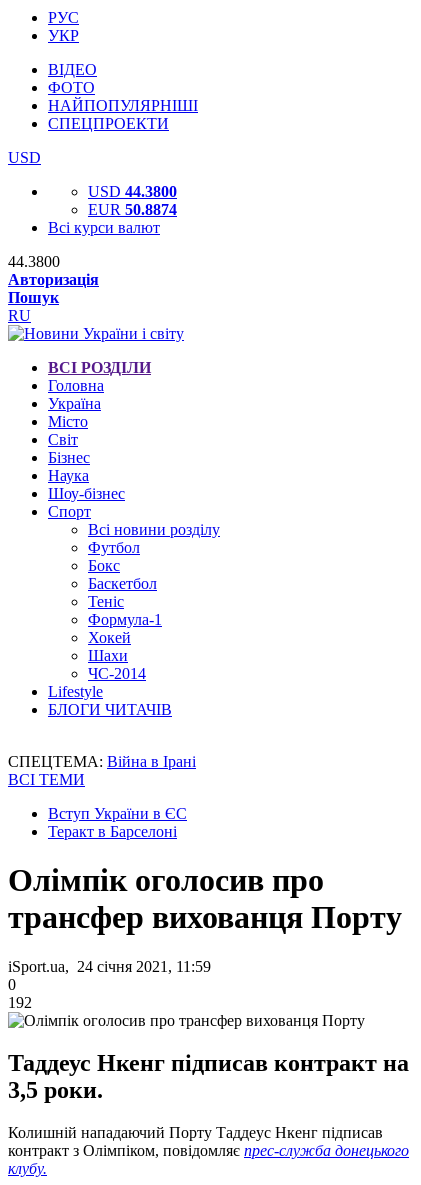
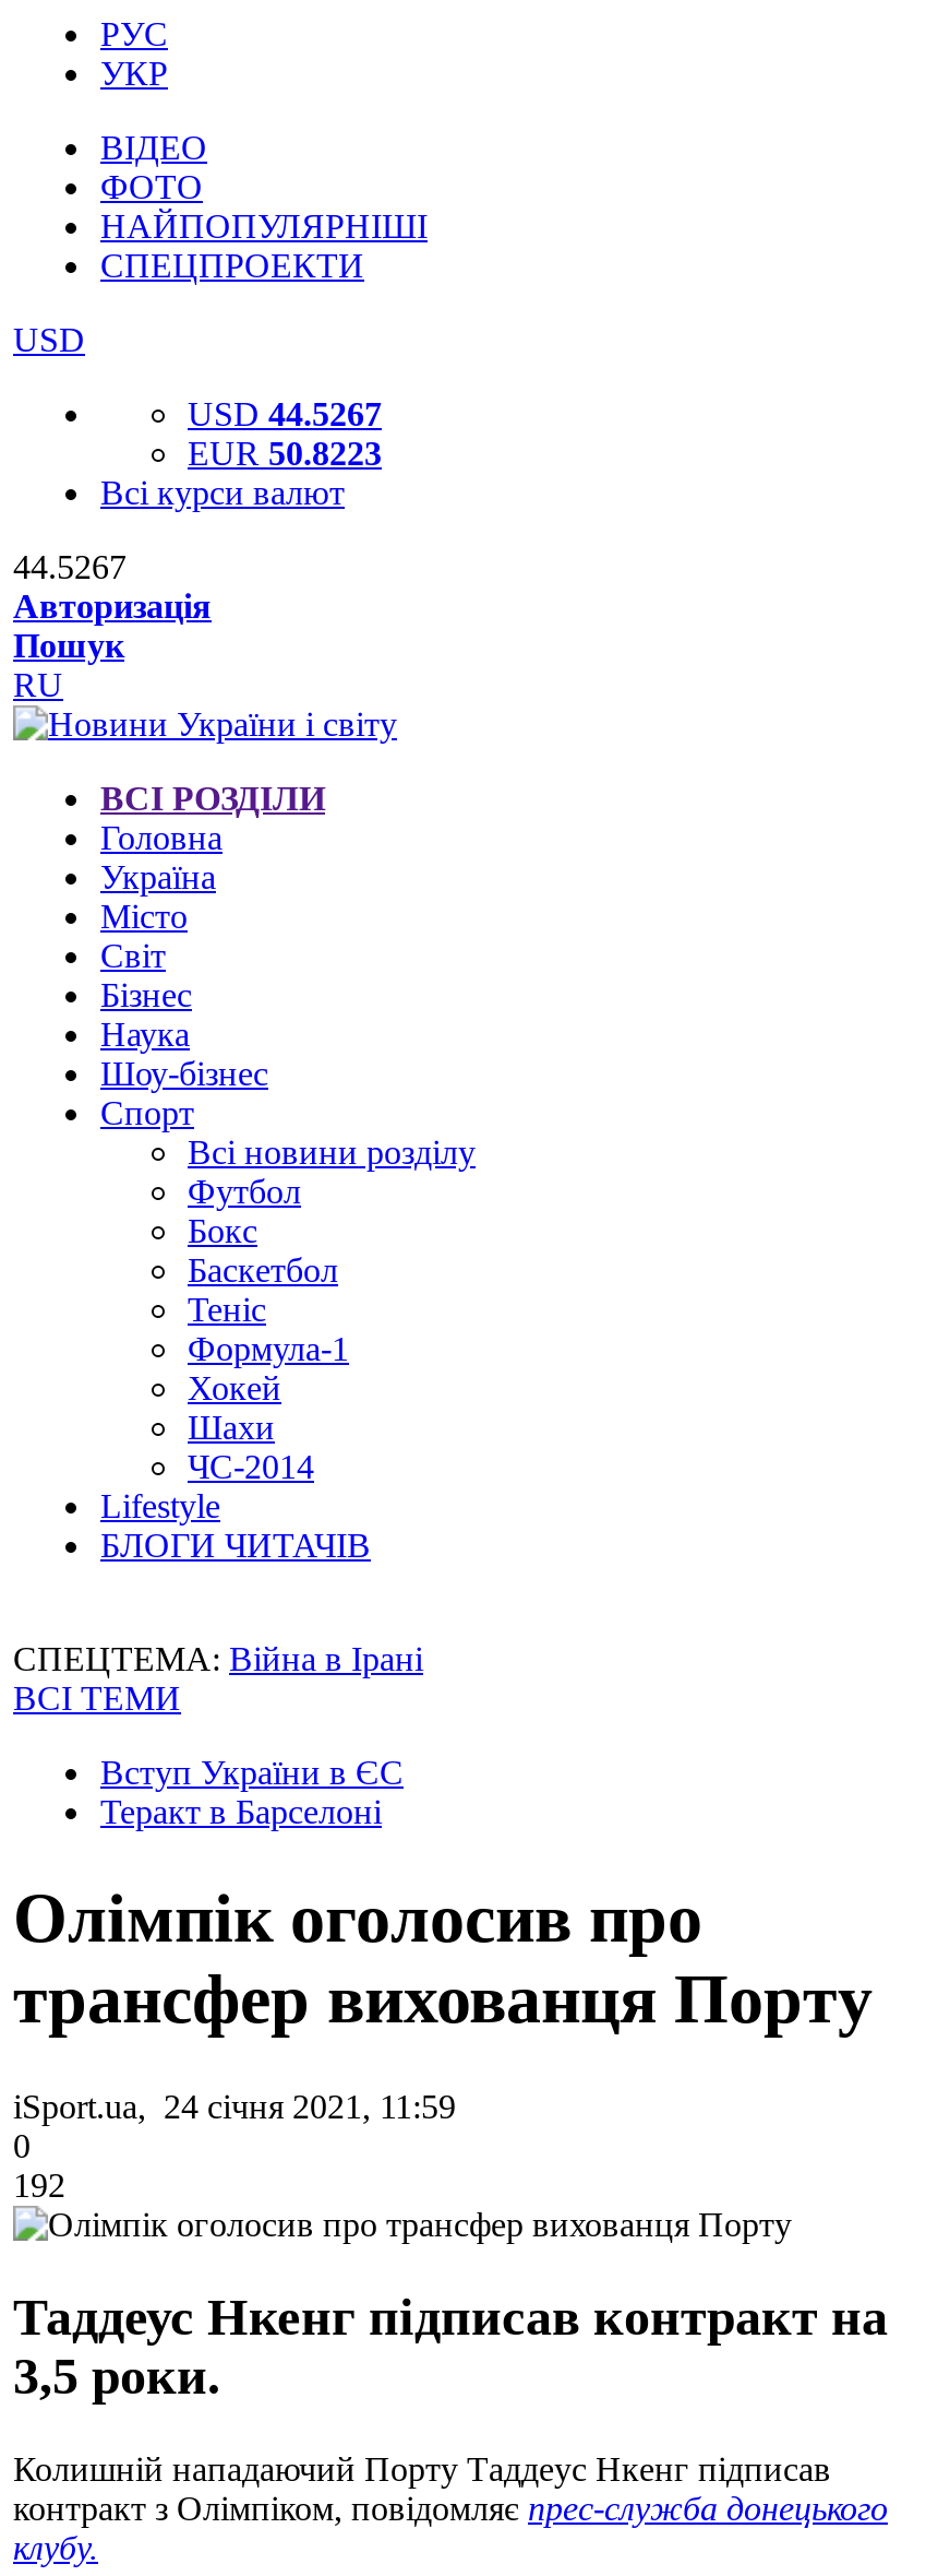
- USD 44.3800
+ USD 44.5267

- EUR 50.8874
+ EUR 50.8223

- 44.3800
+ 44.5267
